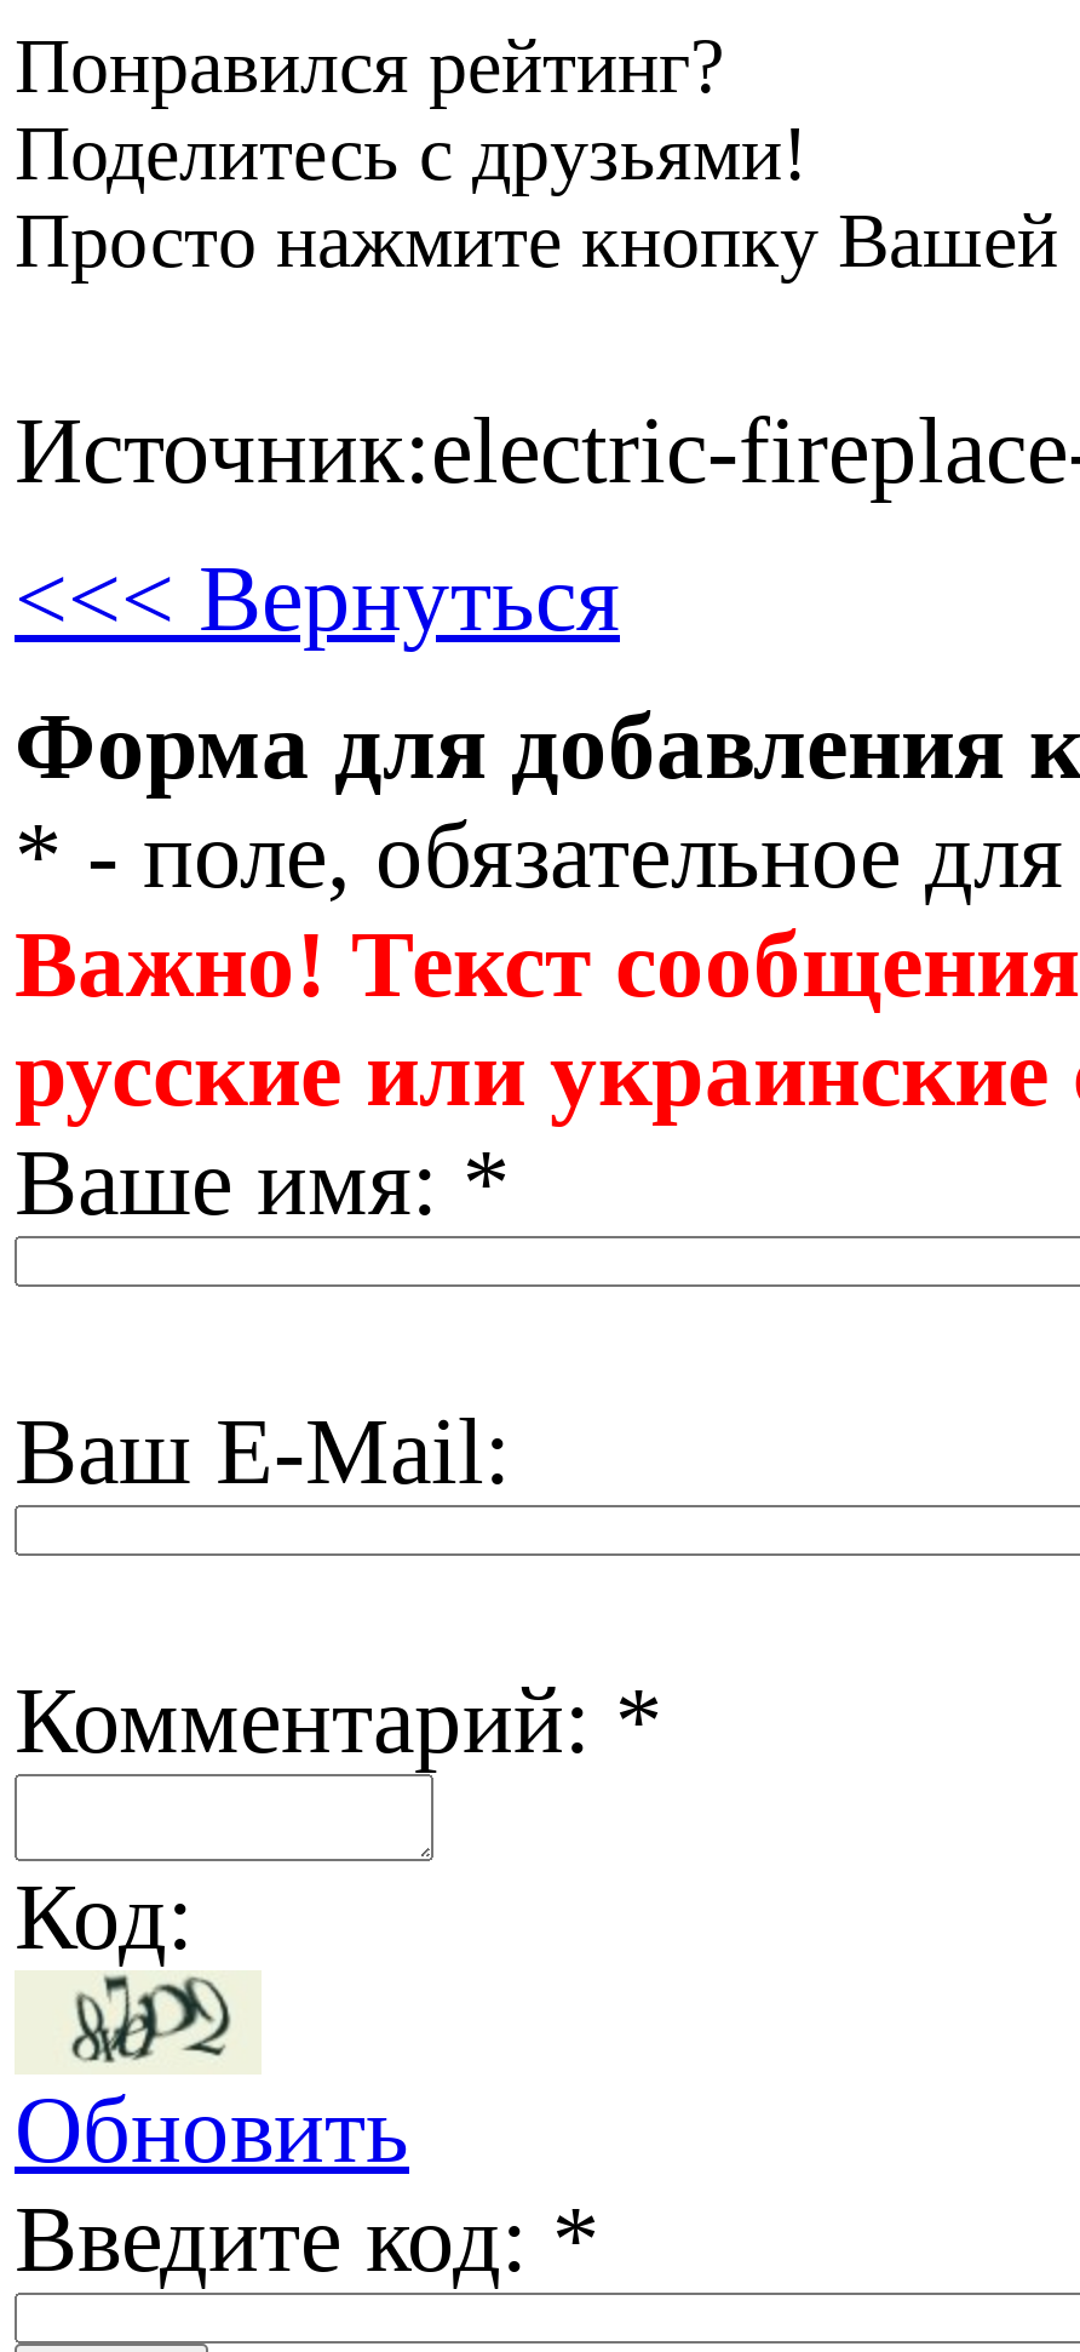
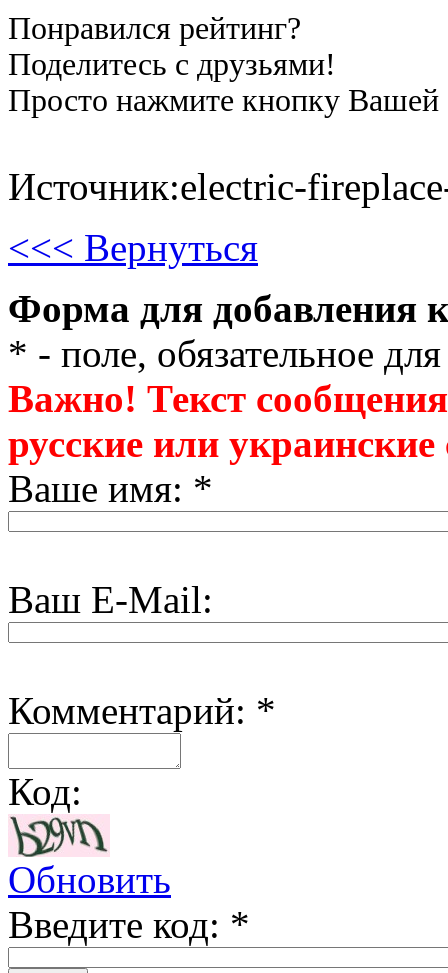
- [image]
+ [image]
